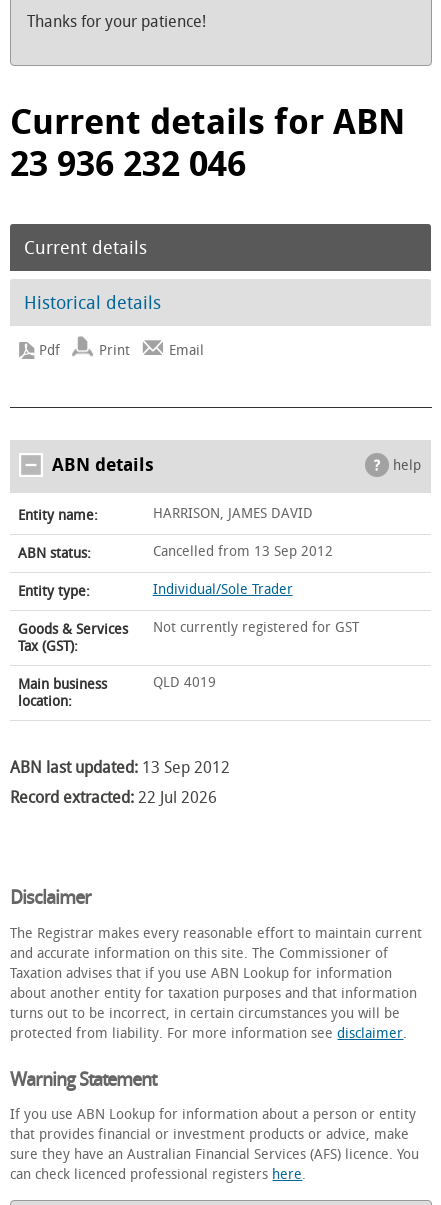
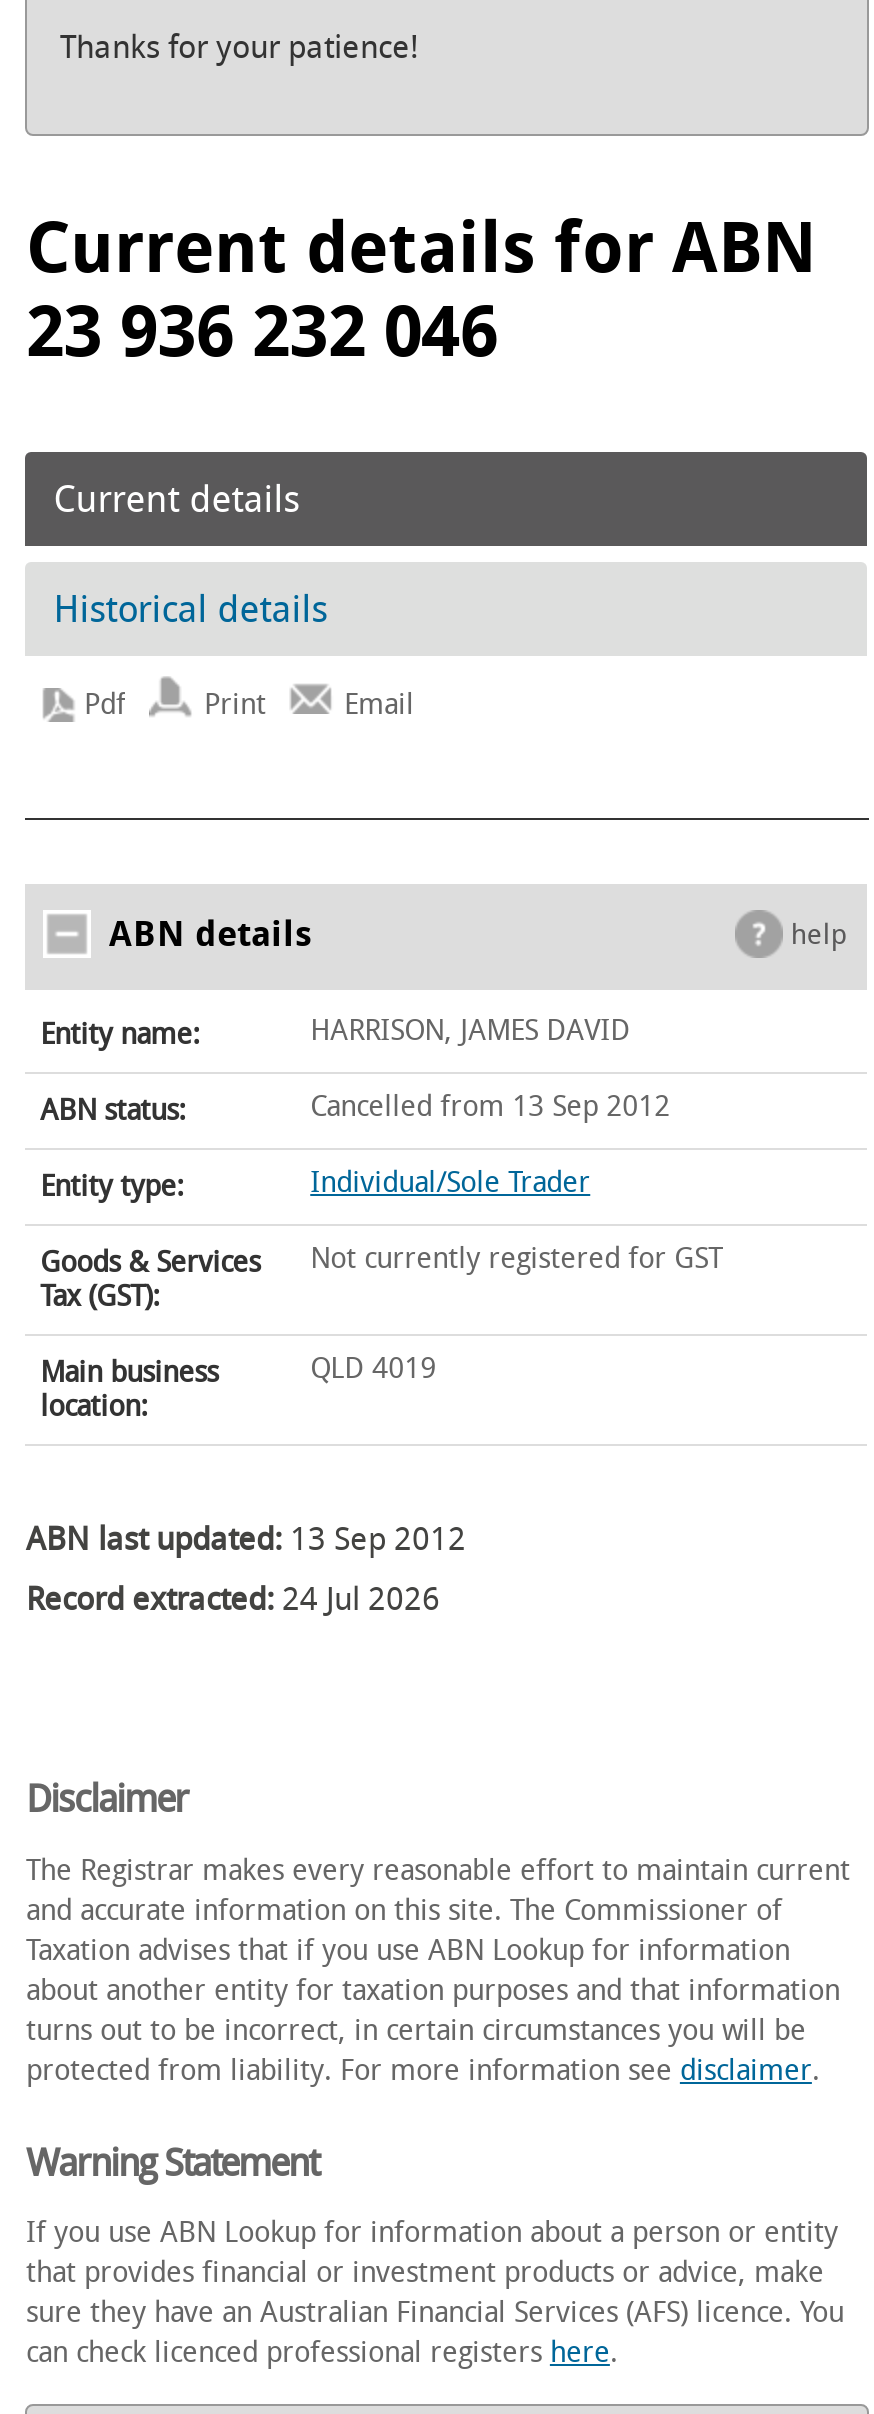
- Record extracted: 22 Jul 2026
+ Record extracted: 24 Jul 2026
